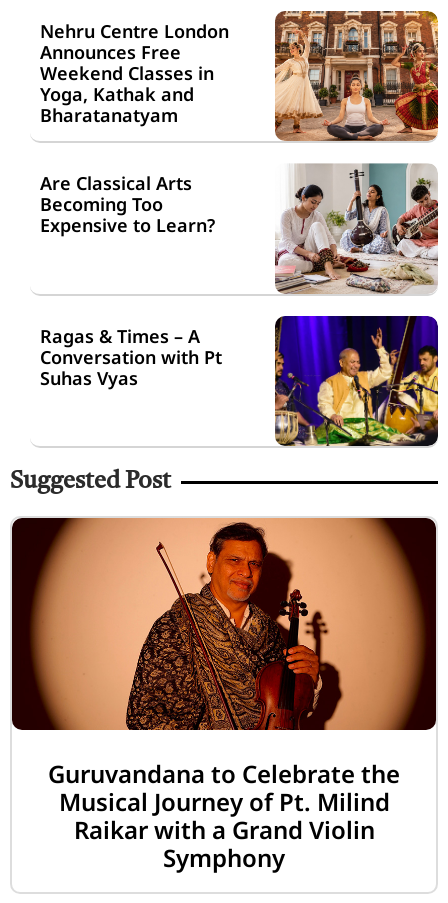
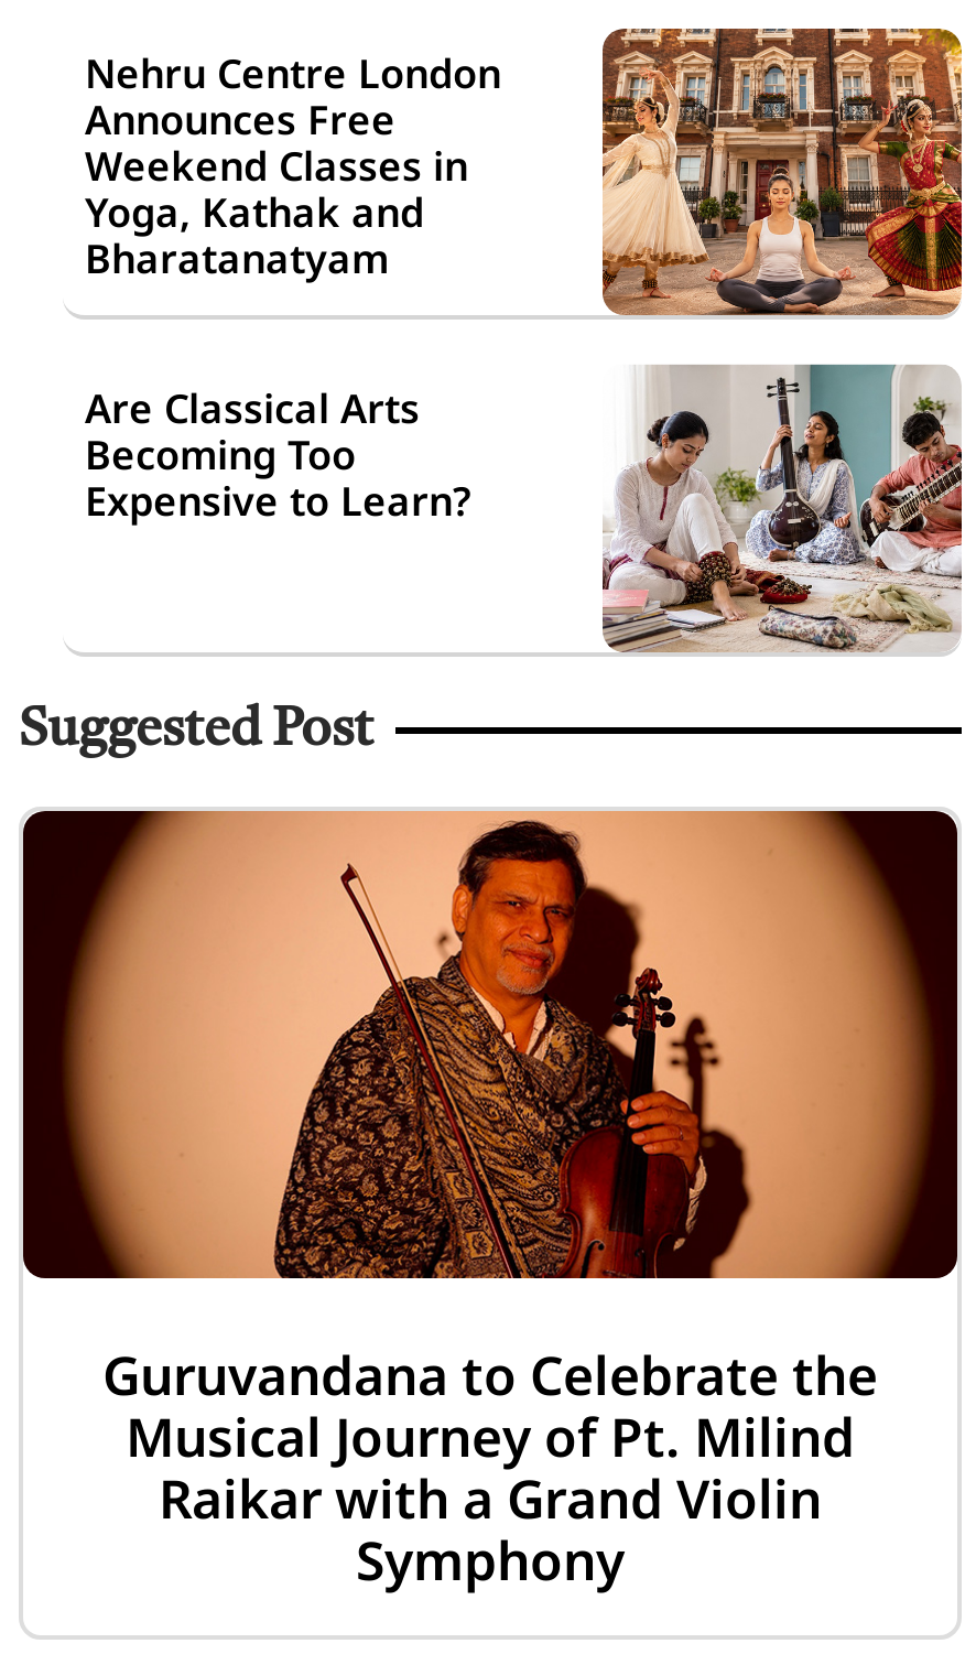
- [image]

- Ragas & Times – A
- Conversation with Pt
- Suhas Vyas
